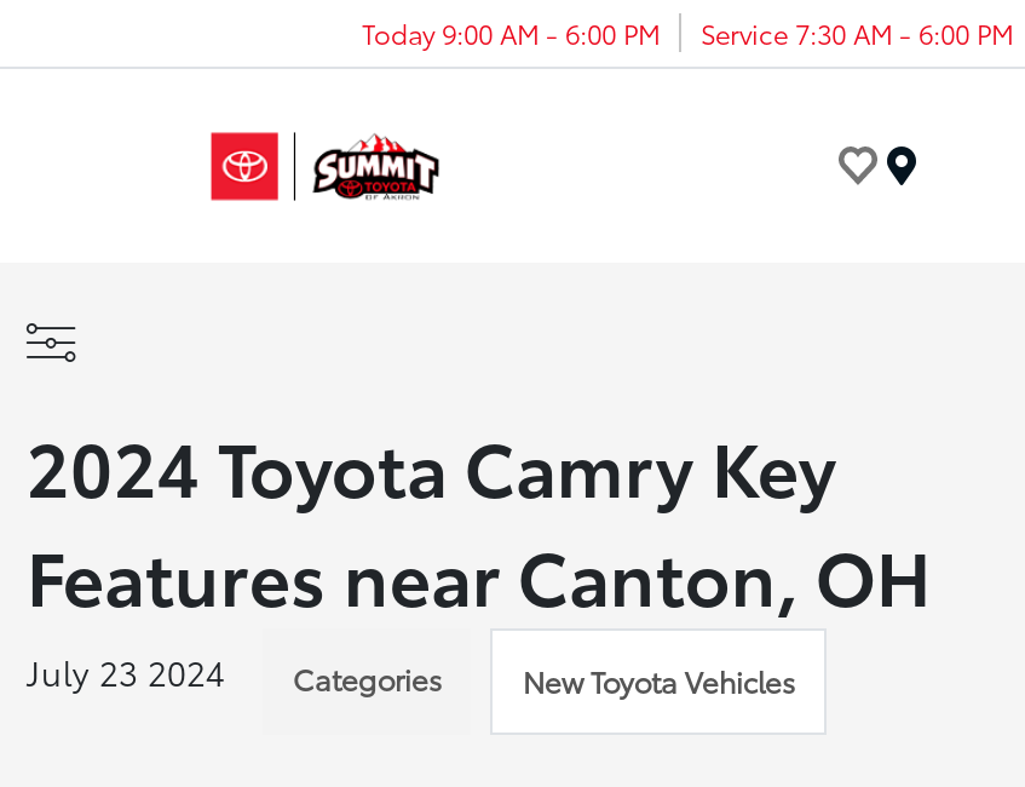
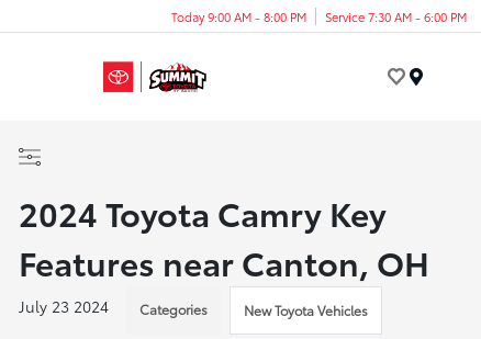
- Today 9:00 AM - 6:00 PM Service 7:30 AM - 6:00 PM
+ Today 9:00 AM - 8:00 PM Service 7:30 AM - 6:00 PM
